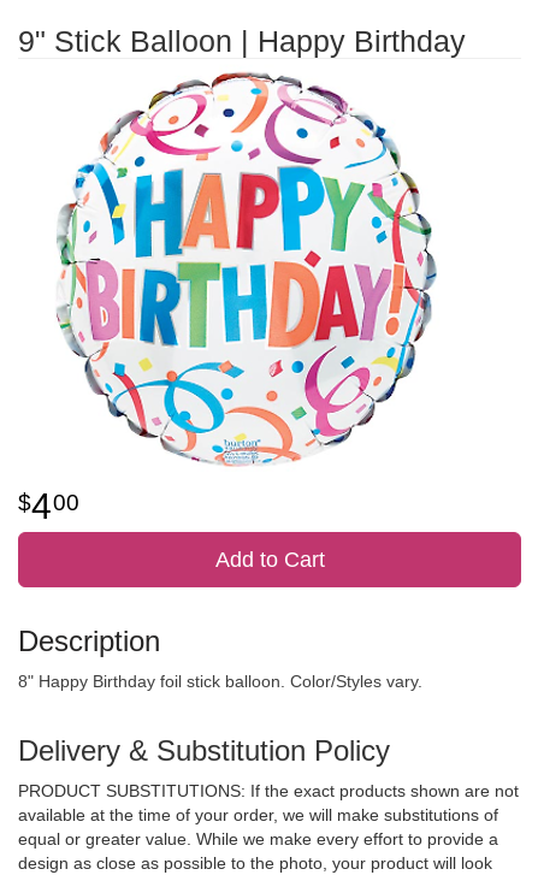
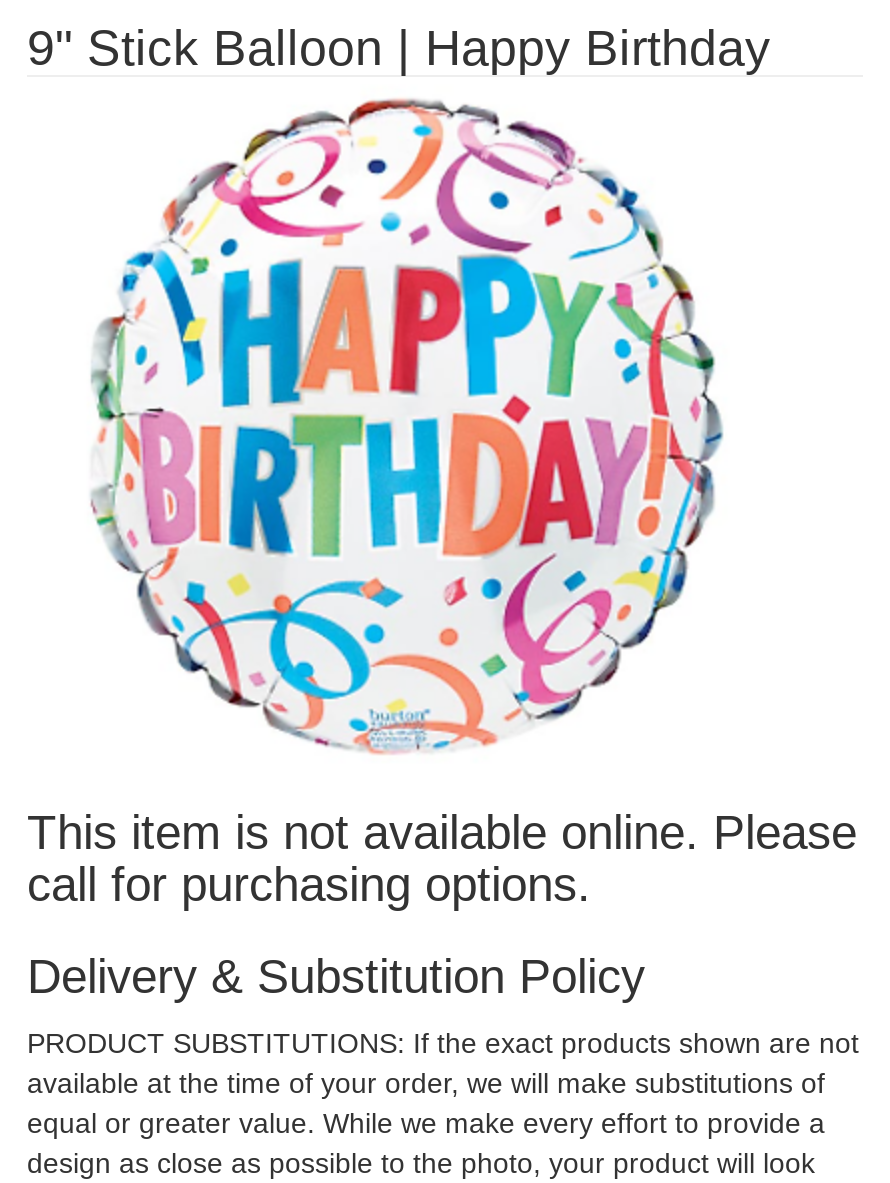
- 4 00
- Add to Cart
- Description
- 8" Happy Birthday foil stick balloon. Color/Styles vary.
+ This item is not available online. Please
+ call for purchasing options.
